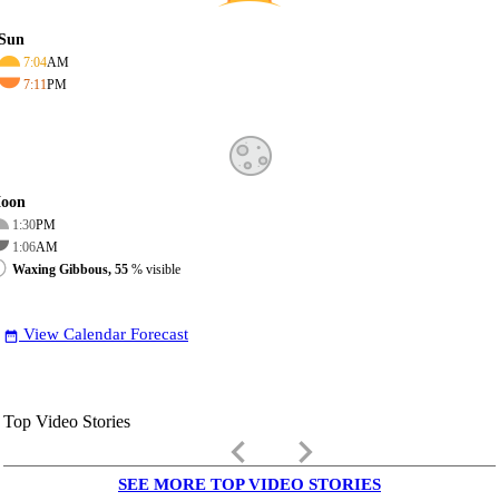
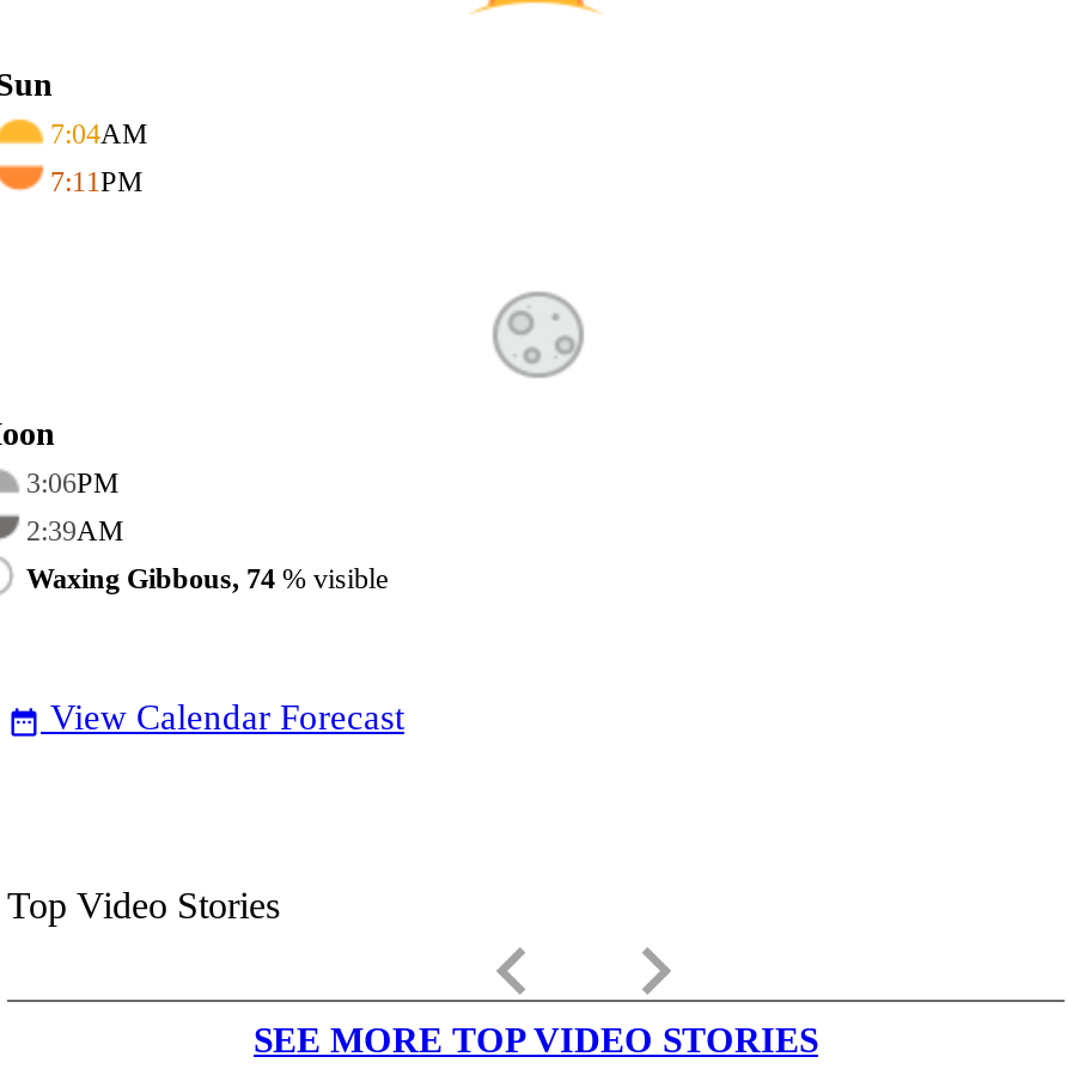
- 1:30PM
+ 3:06PM

- 1:06AM
+ 2:39AM

- Waxing Gibbous, 55% visible
+ Waxing Gibbous, 74% visible
